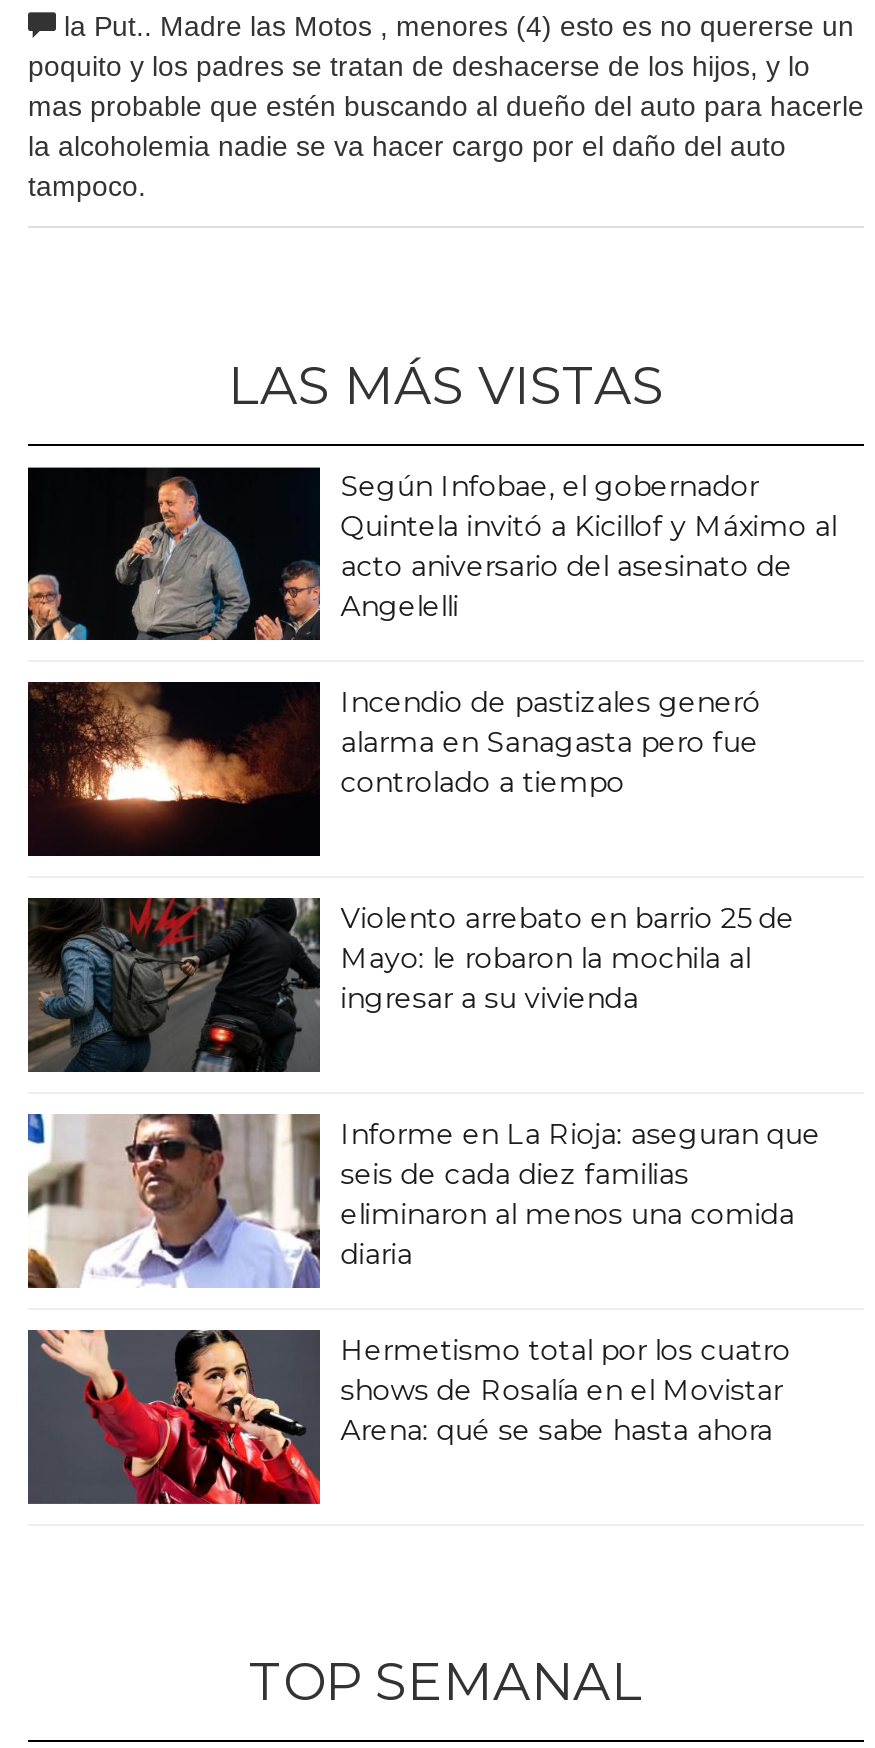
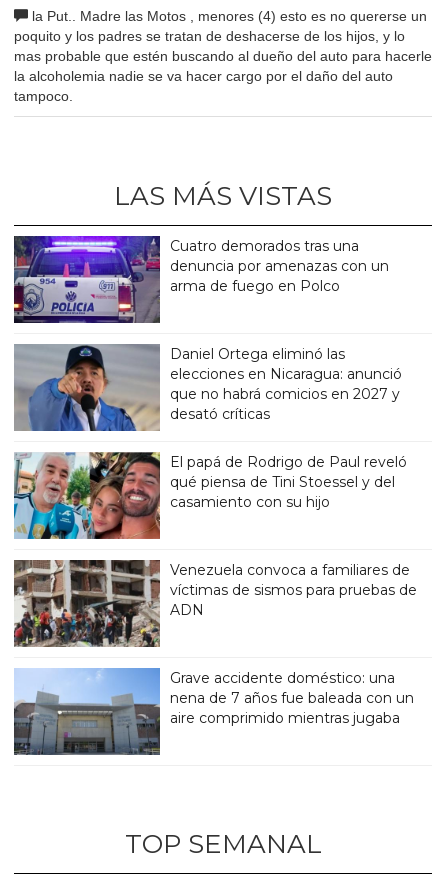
- [image]
- Según Infobae, el gobernador
- Quintela invitó a Kicillof y Máximo al
- acto aniversario del asesinato de
- Angelelli
+ [image]
+ Cuatro demorados tras una
+ denuncia por amenazas con un
+ arma de fuego en Polco

- [image]
- Incendio de pastizales generó
- alarma en Sanagasta pero fue
- controlado a tiempo
+ [image]
+ Daniel Ortega eliminó las
+ elecciones en Nicaragua: anunció
+ que no habrá comicios en 2027 y
+ desató críticas

- [image]
- Violento arrebato en barrio 25 de
- Mayo: le robaron la mochila al
- ingresar a su vivienda
+ [image]
+ El papá de Rodrigo de Paul reveló
+ qué piensa de Tini Stoessel y del
+ casamiento con su hijo

- [image]
- Informe en La Rioja: aseguran que
- seis de cada diez familias
- eliminaron al menos una comida
- diaria
+ [image]
+ Venezuela convoca a familiares de
+ víctimas de sismos para pruebas de
+ ADN

- [image]
- Hermetismo total por los cuatro
- shows de Rosalía en el Movistar
- Arena: qué se sabe hasta ahora
+ [image]
+ Grave accidente doméstico: una
+ nena de 7 años fue baleada con un
+ aire comprimido mientras jugaba
